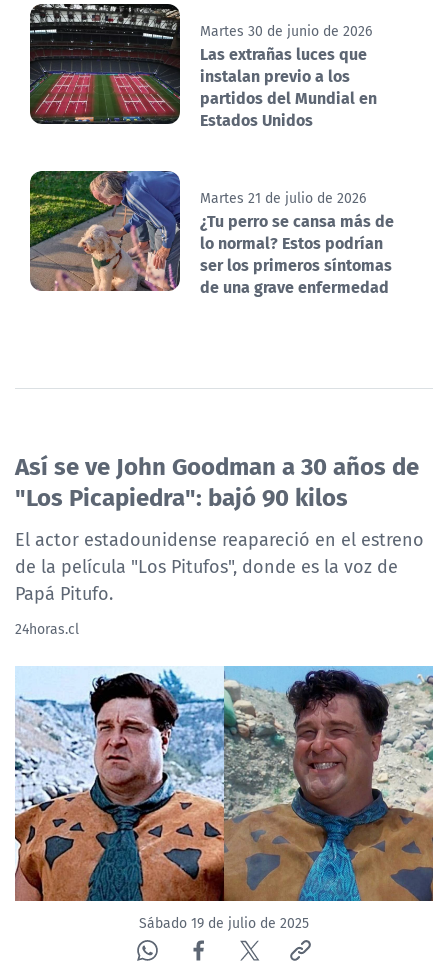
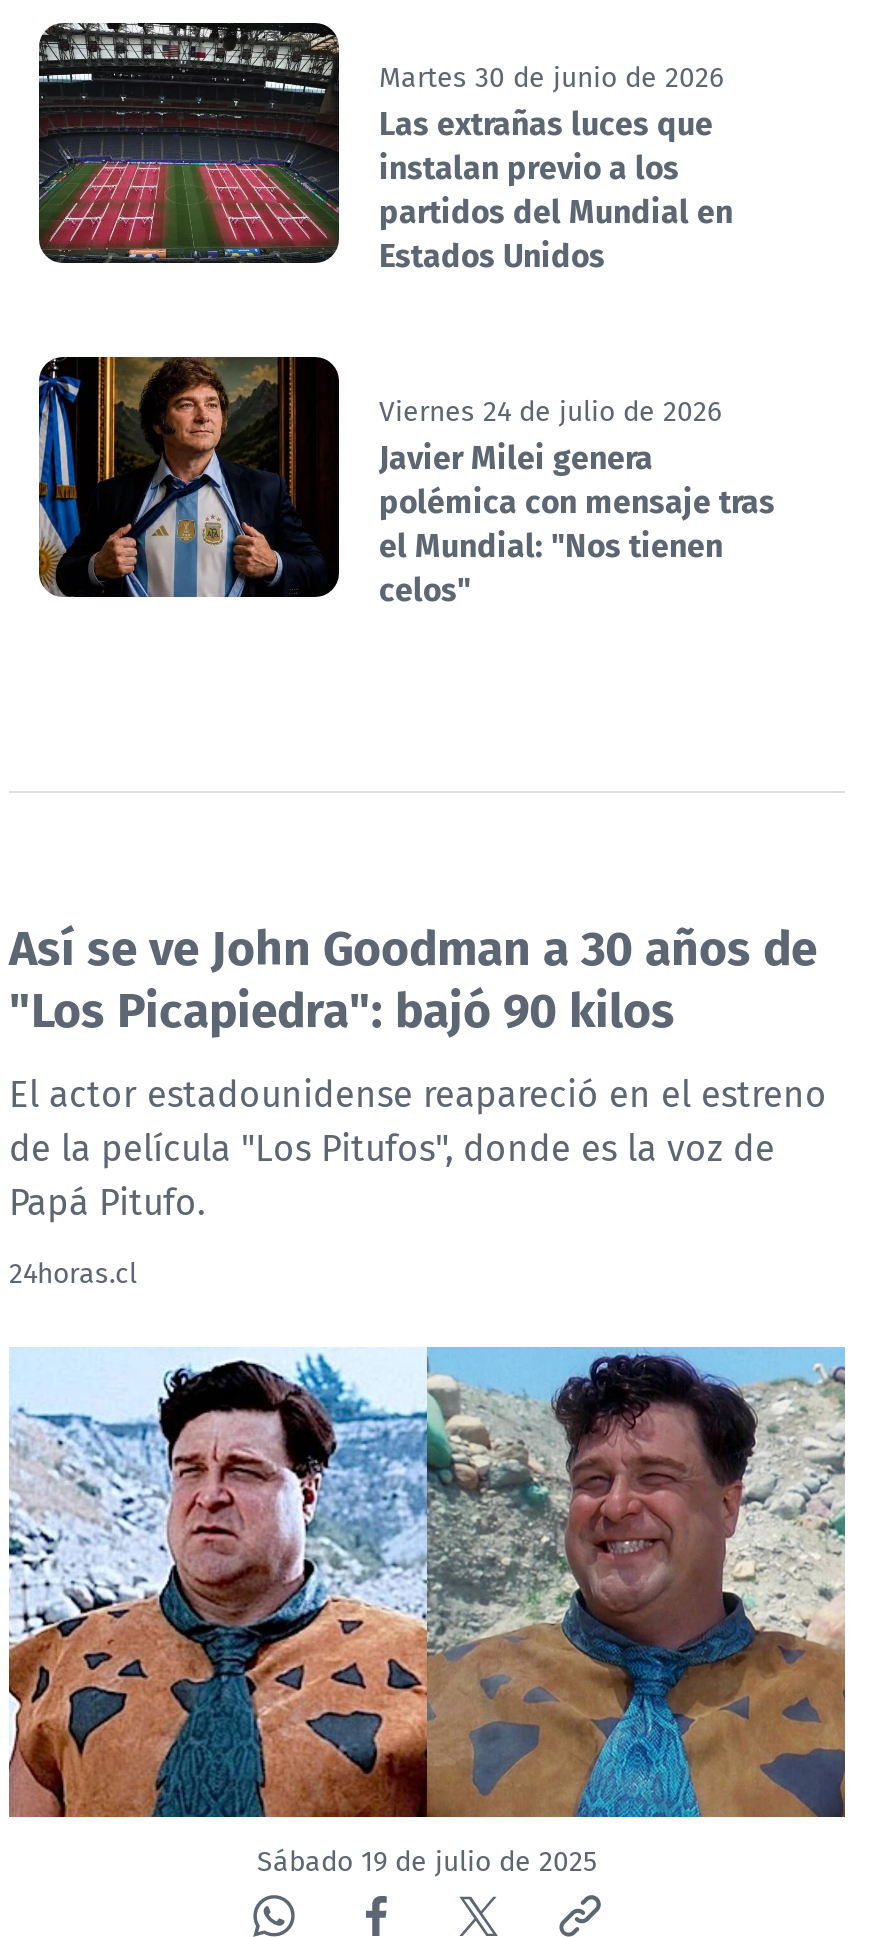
- [image]
- Martes 21 de julio de 2026
- ¿Tu perro se cansa más de
- lo normal? Estos podrían
- ser los primeros síntomas
- de una grave enfermedad
+ [image]
+ Viernes 24 de julio de 2026
+ Javier Milei genera
+ polémica con mensaje tras
+ el Mundial: "Nos tienen
+ celos"
